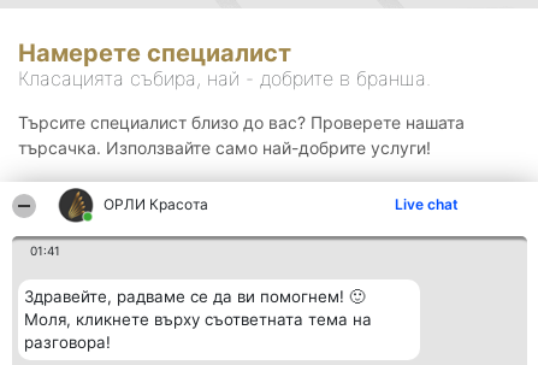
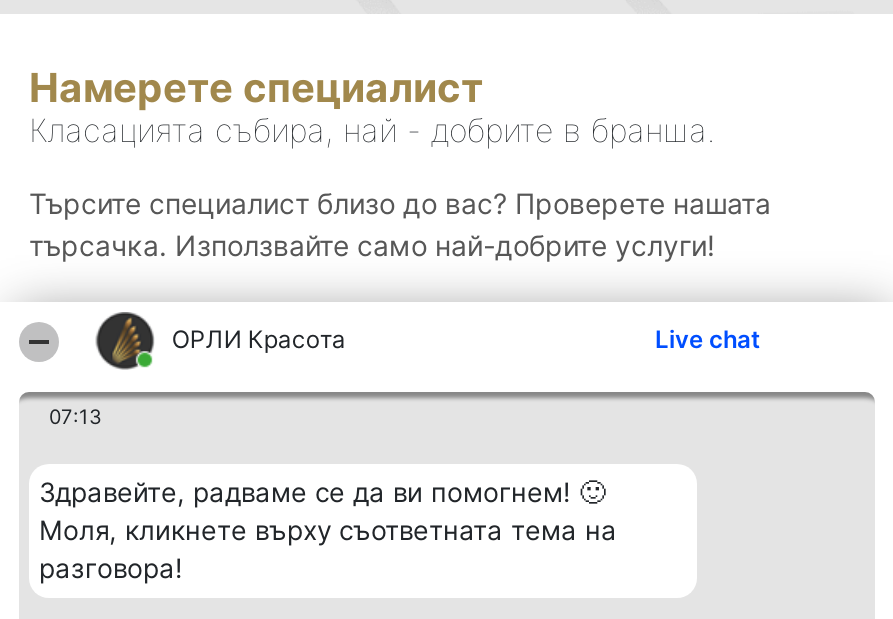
- 01:41
+ 07:13
